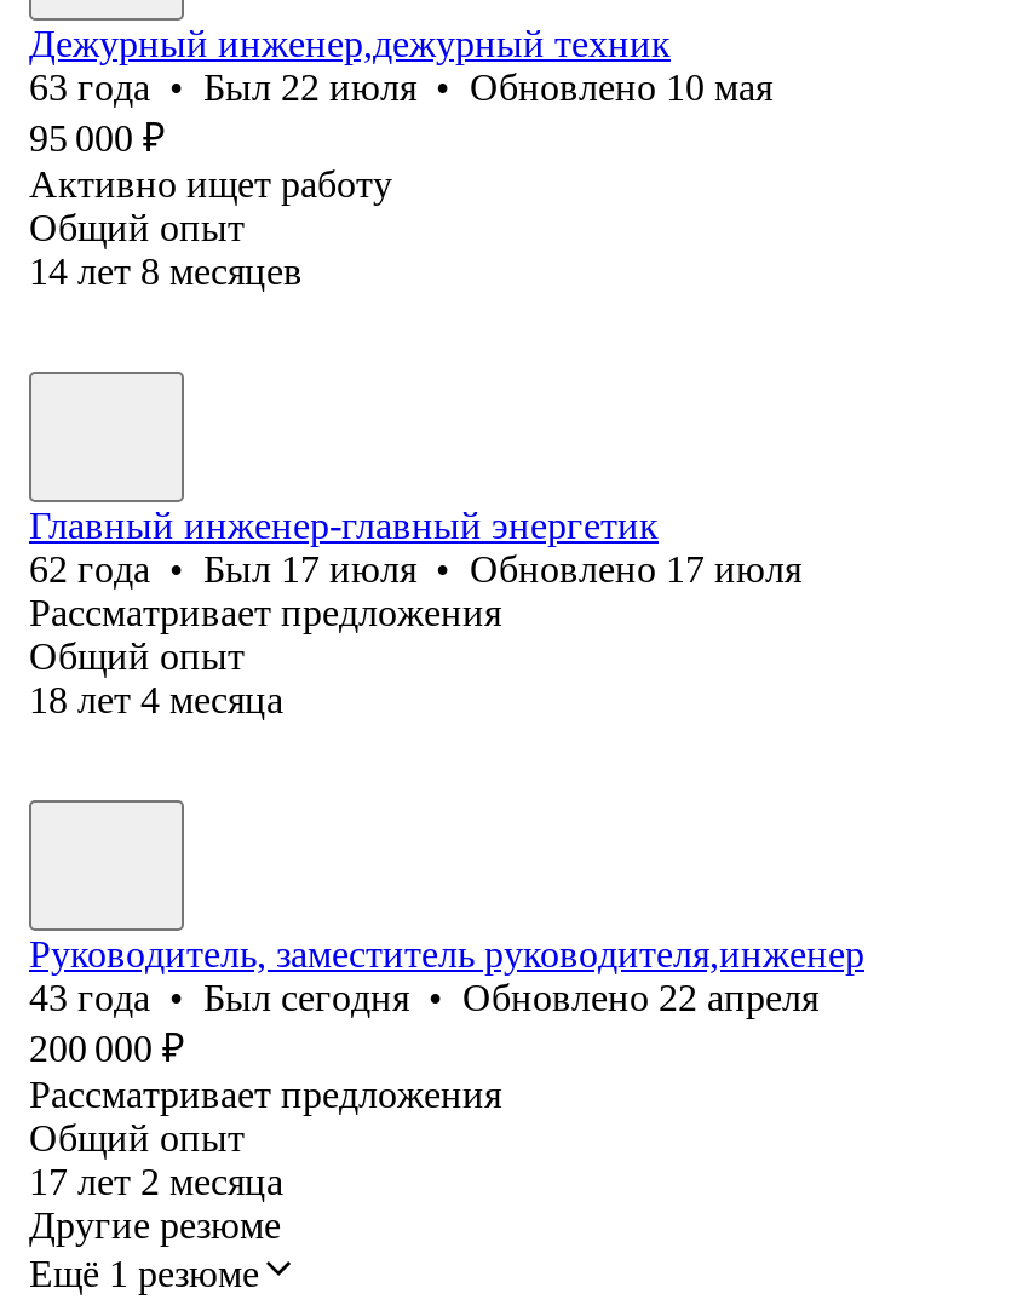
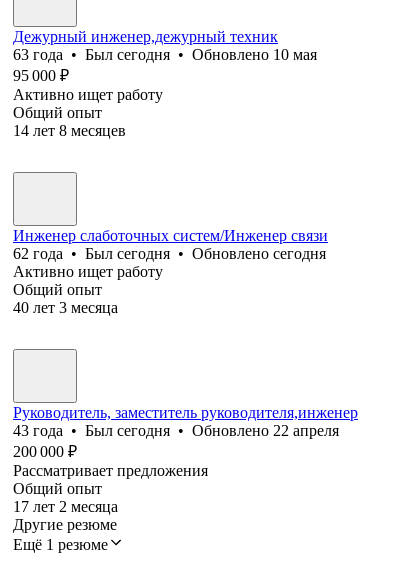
- 63 года • Был 22 июля • Обновлено 10 мая
+ 63 года • Был сегодня • Обновлено 10 мая

- Главный инженер-главный энергетик
- 62 года • Был 17 июля • Обновлено 17 июля
- Рассматривает предложения
+ Инженер слаботочных систем/Инженер связи
+ 62 года • Был сегодня • Обновлено сегодня
+ Активно ищет работу

- 18 лет 4 месяца
+ 40 лет 3 месяца
